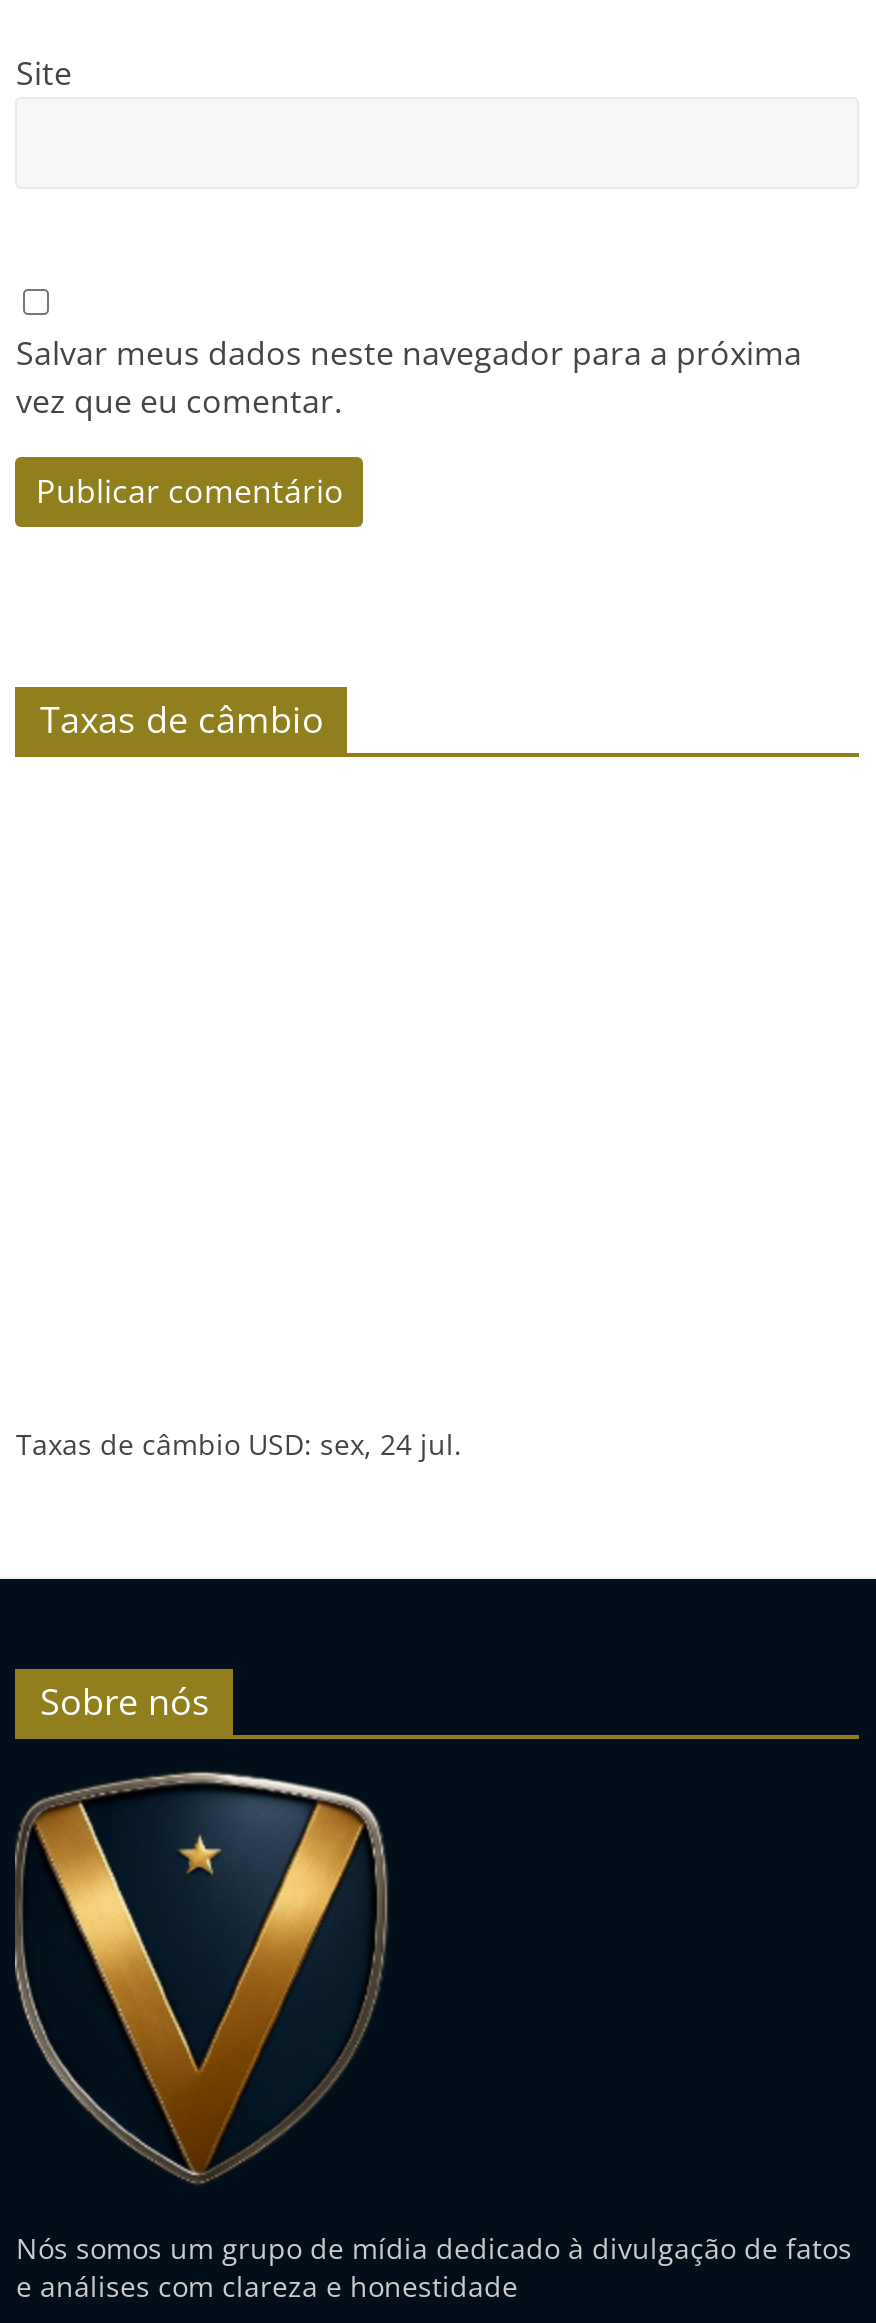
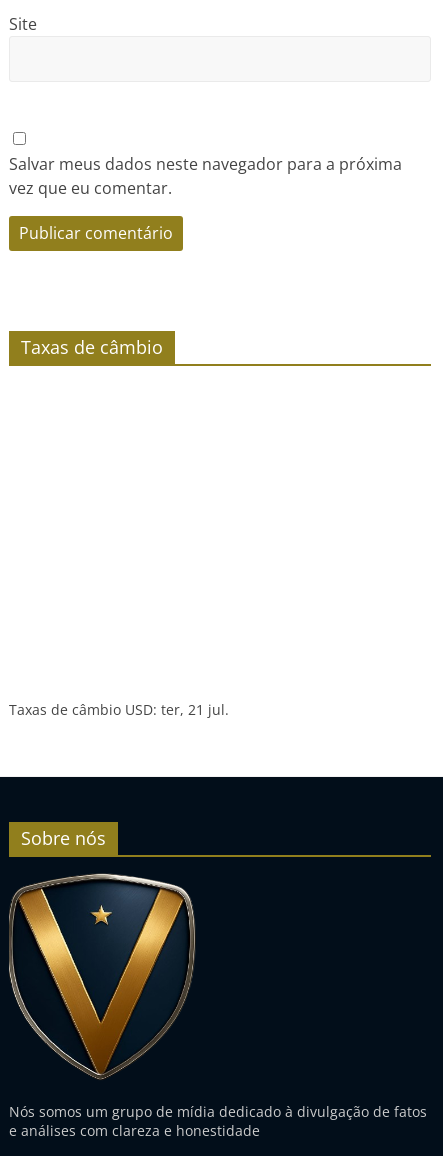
- Taxas de câmbio USD: sex, 24 jul.
+ Taxas de câmbio USD: ter, 21 jul.
